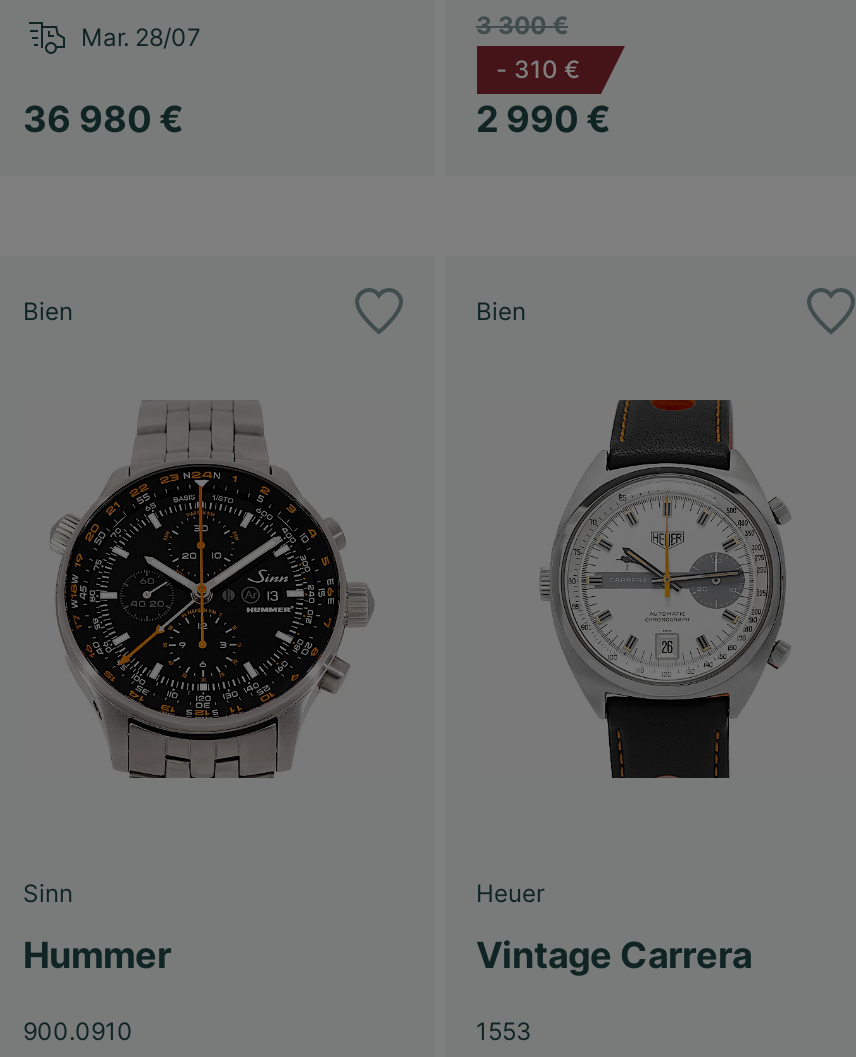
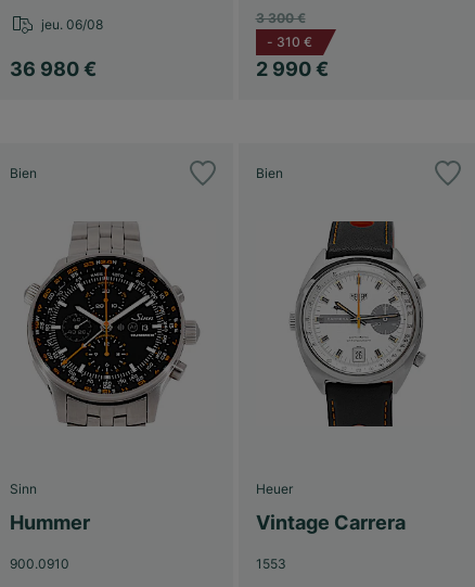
- Mar. 28/07
+ jeu. 06/08
